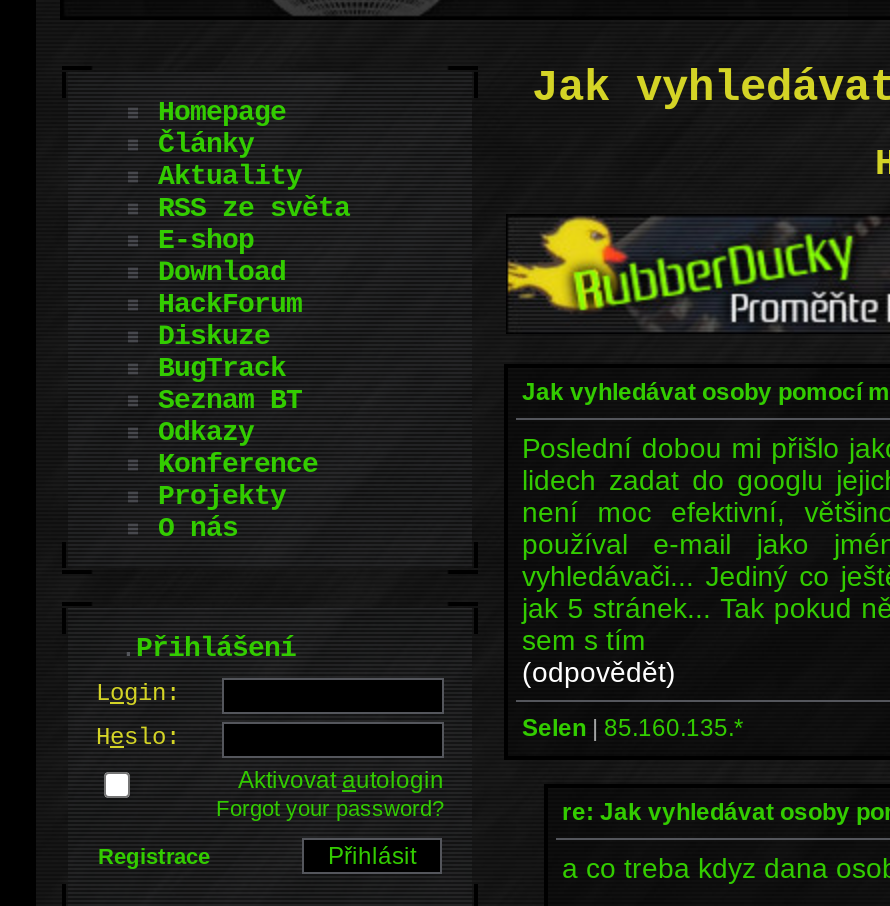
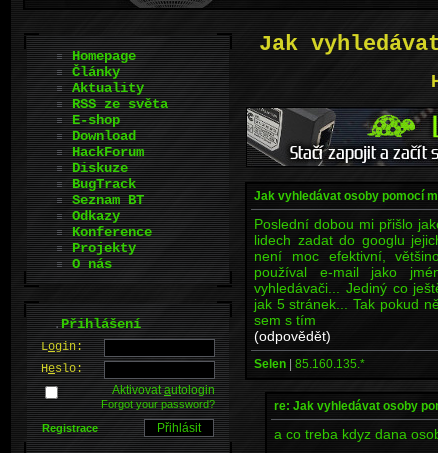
- [image]
+ [image]
